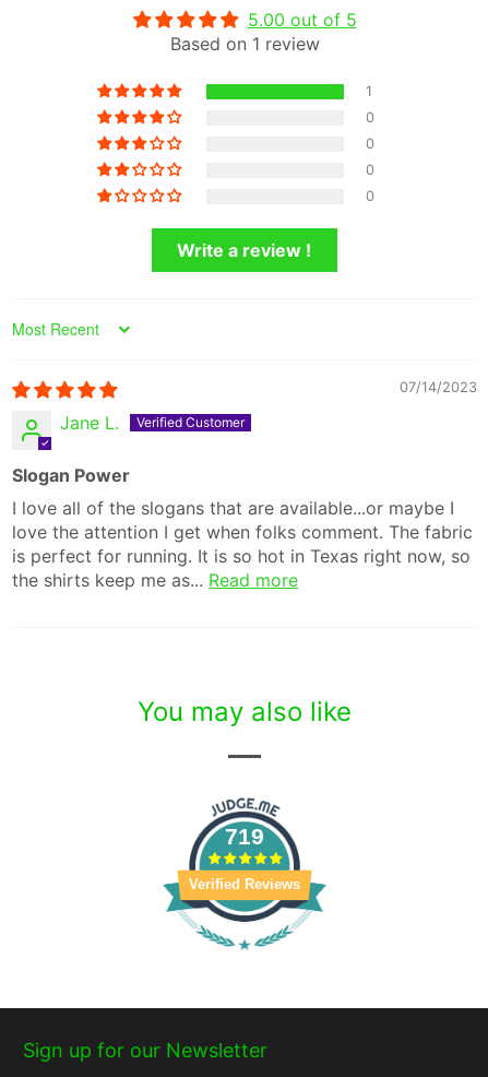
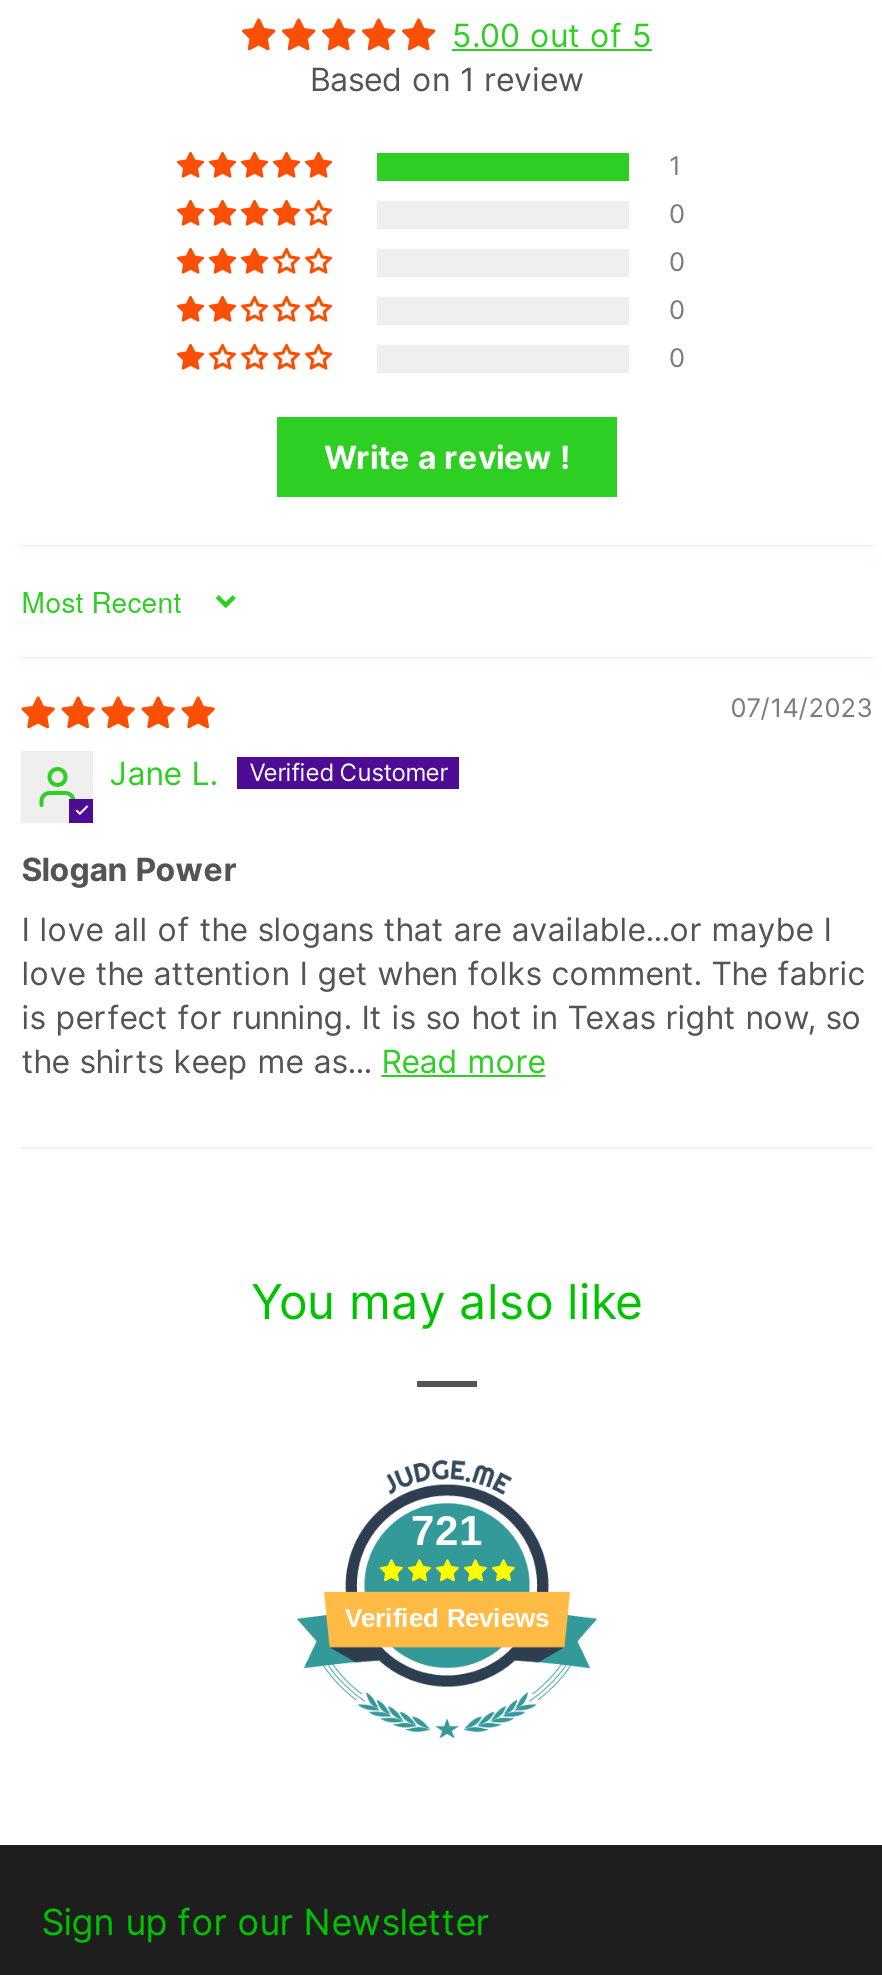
- 719
+ 721
